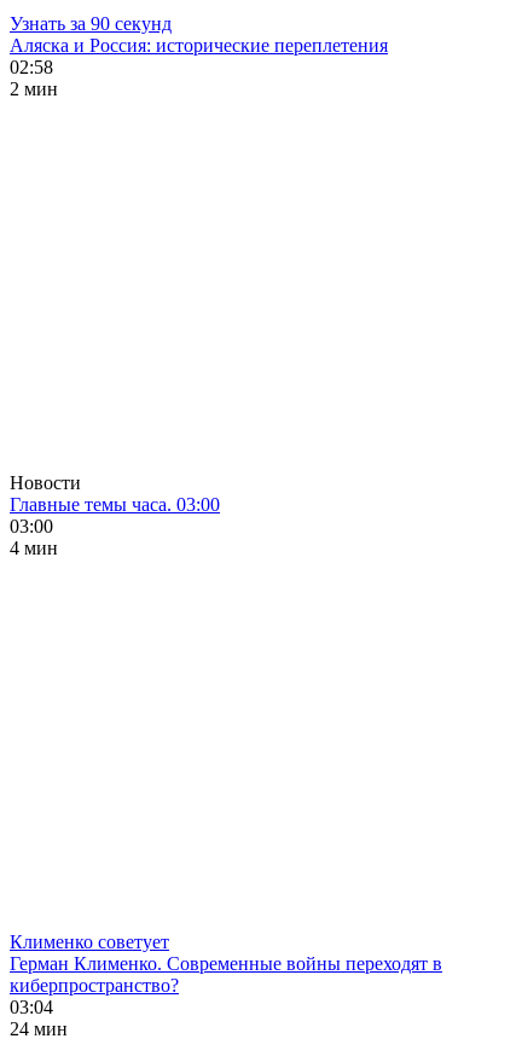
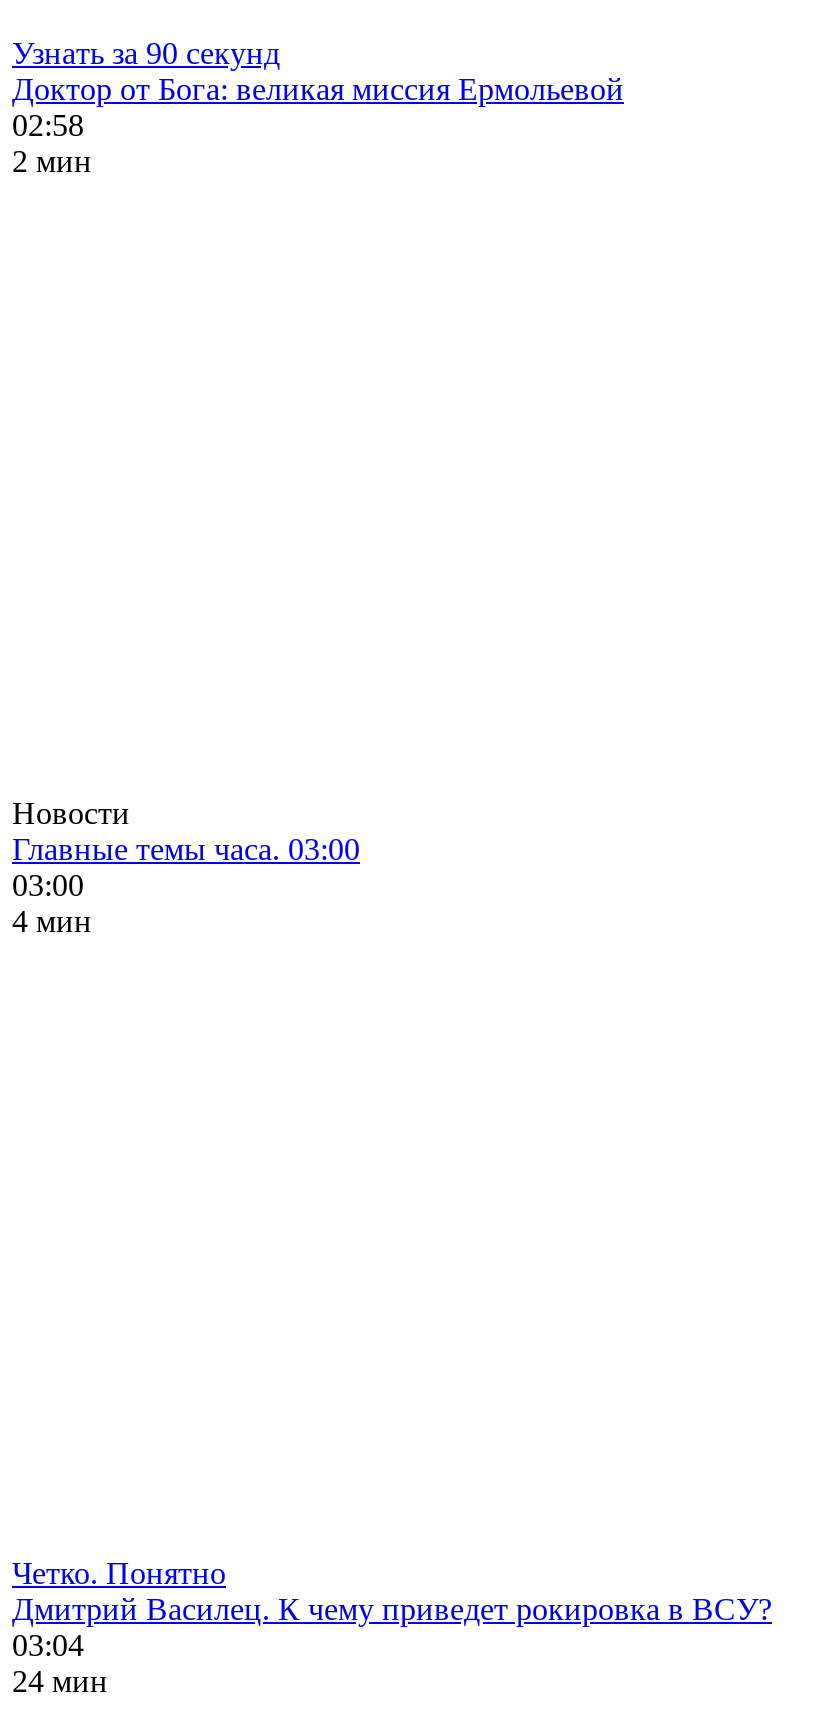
- Аляска и Россия: исторические переплетения
+ Доктор от Бога: великая миссия Ермольевой

- Клименко советует
- Герман Клименко. Современные войны переходят в
- киберпространство?
+ Четко. Понятно
+ Дмитрий Василец. К чему приведет рокировка в ВСУ?
